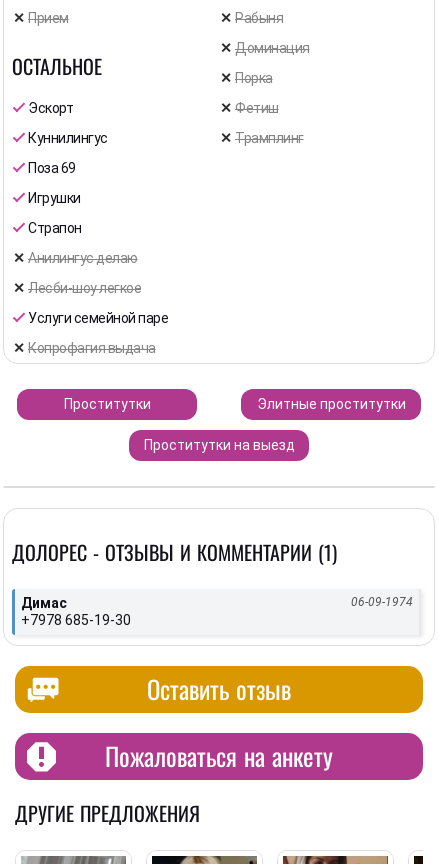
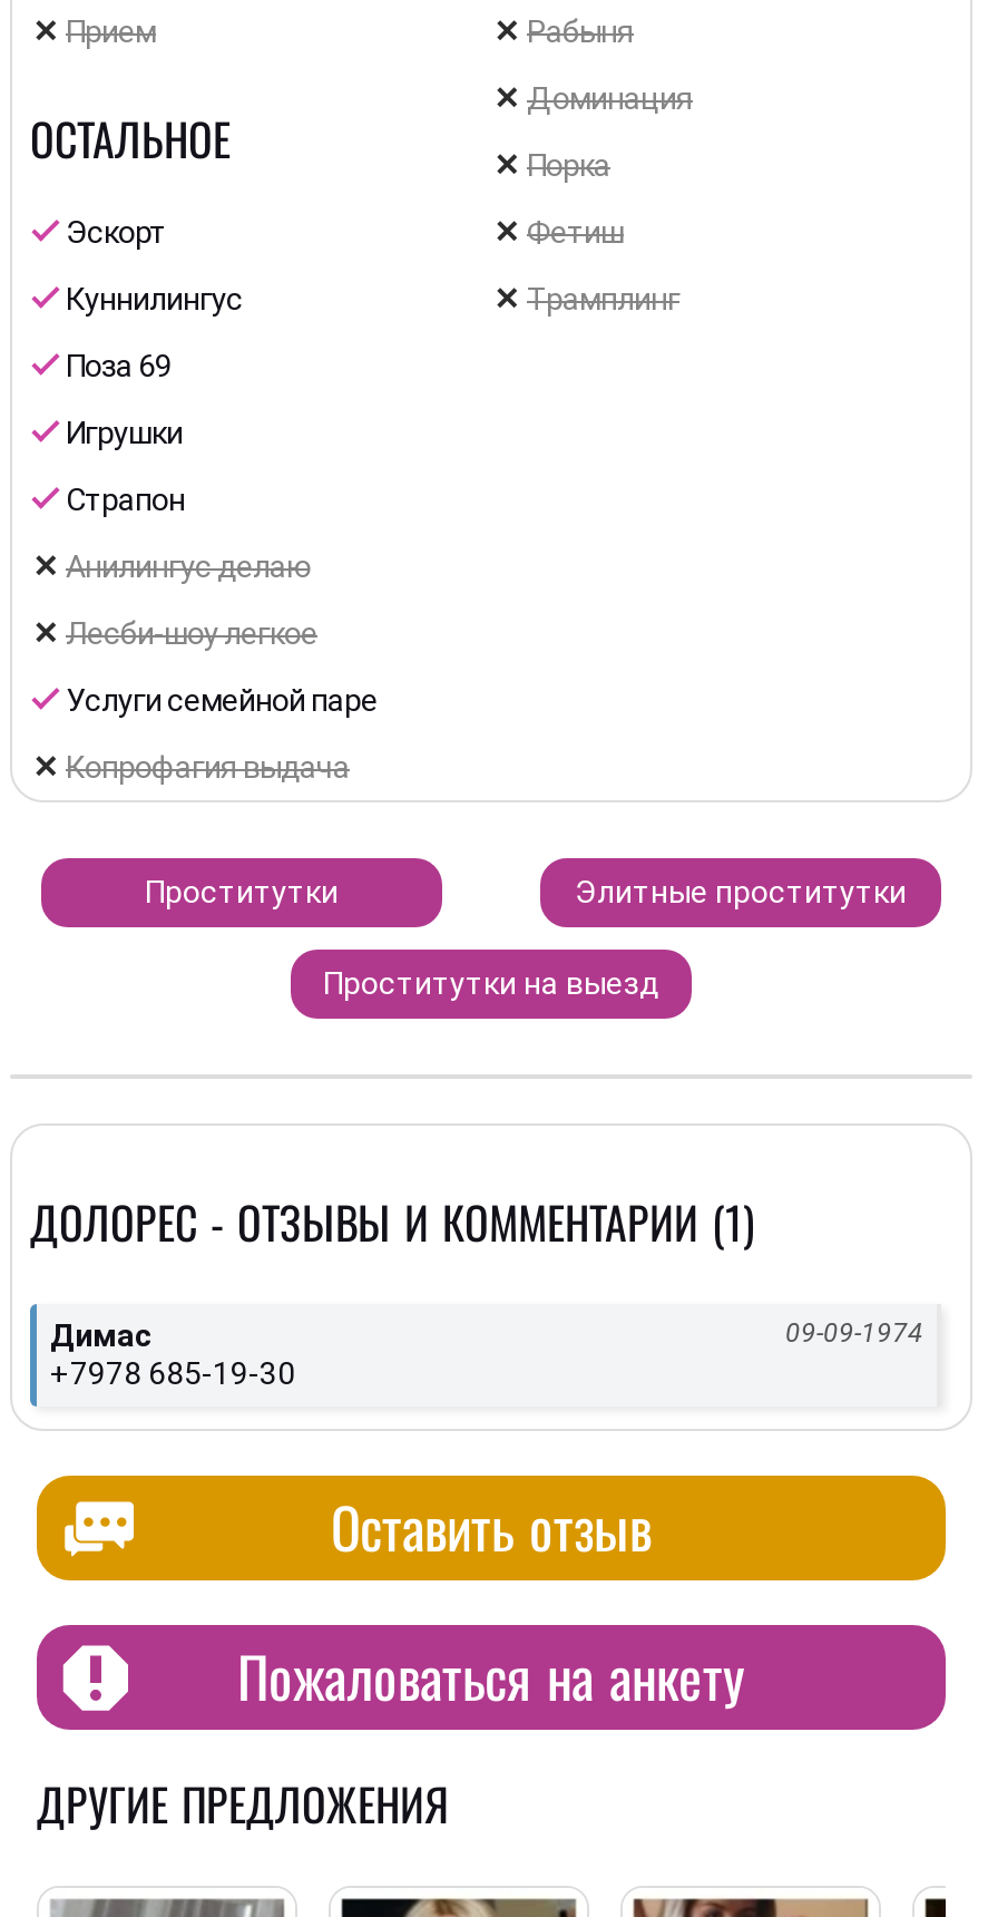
- 06-09-1974
+ 09-09-1974
